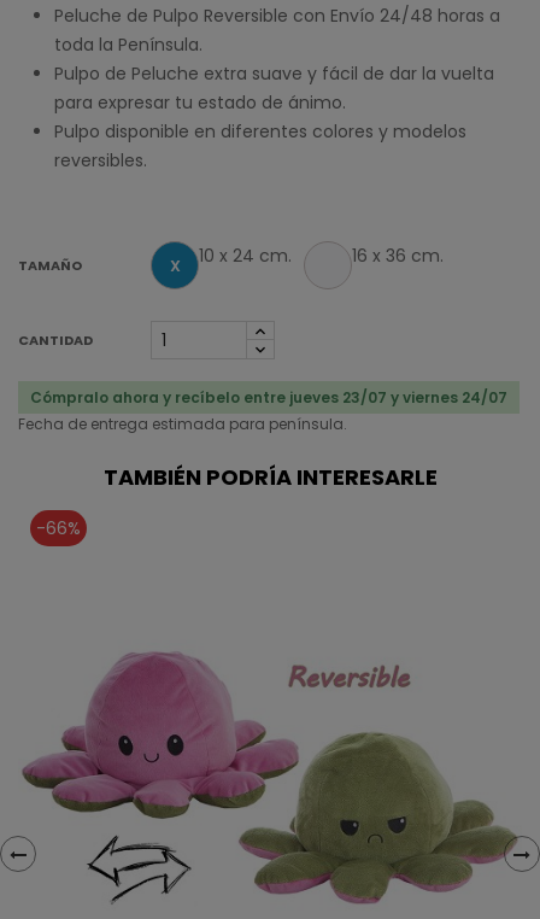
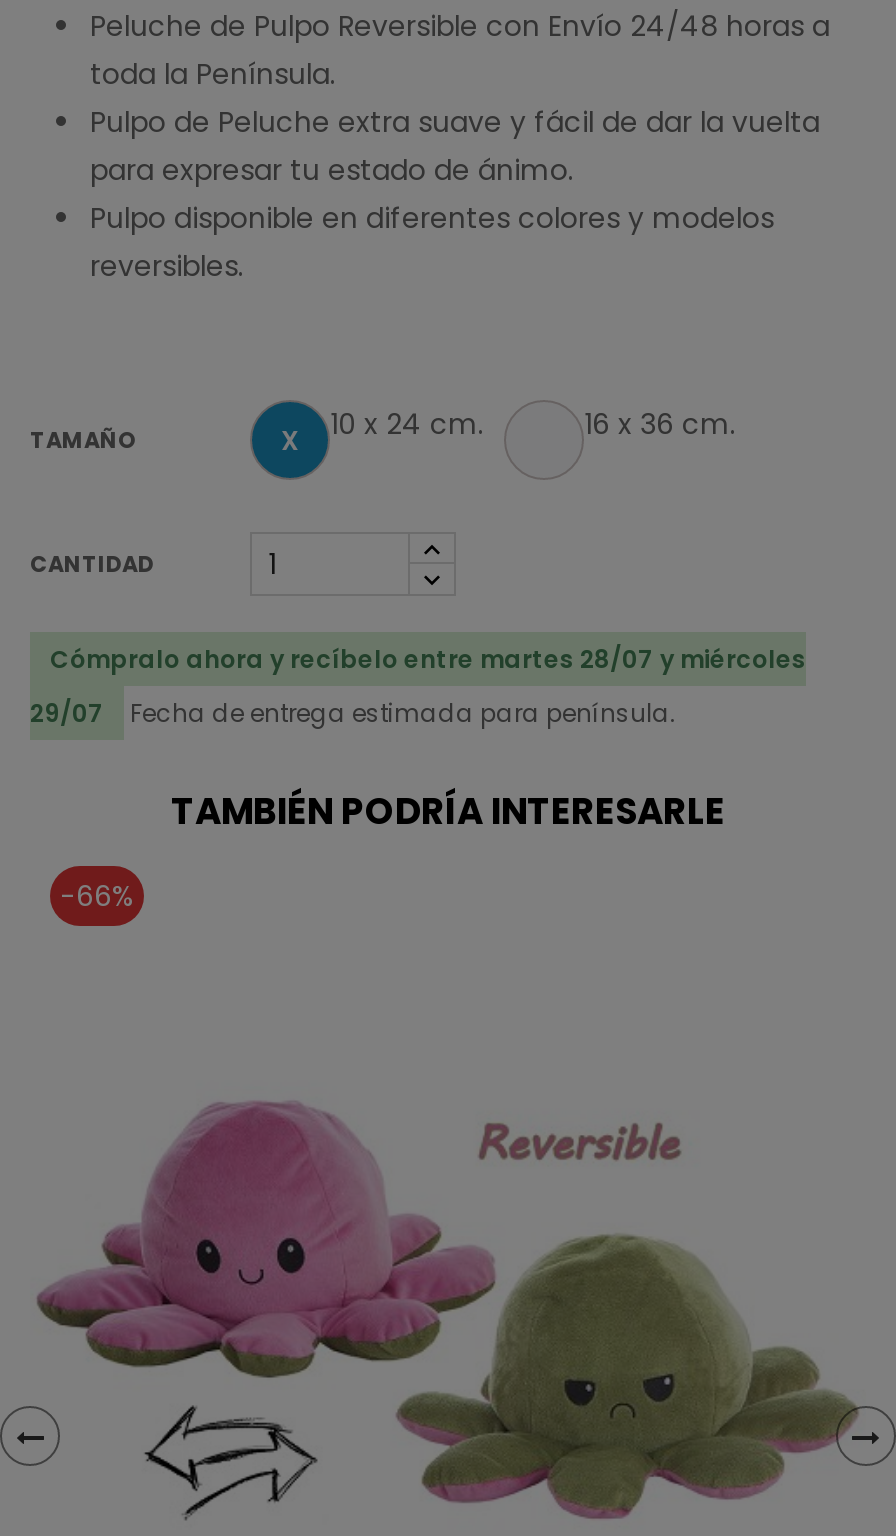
- Cómpralo ahora y recíbelo entre jueves 23/07 y viernes 24/07
+ Cómpralo ahora y recíbelo entre martes 28/07 y miércoles
+ 29/07
